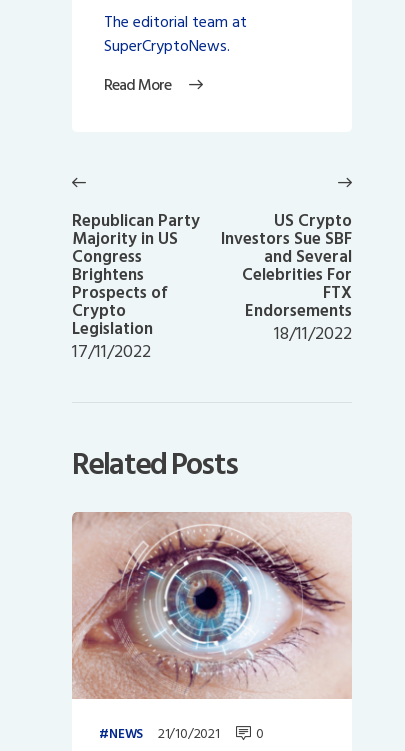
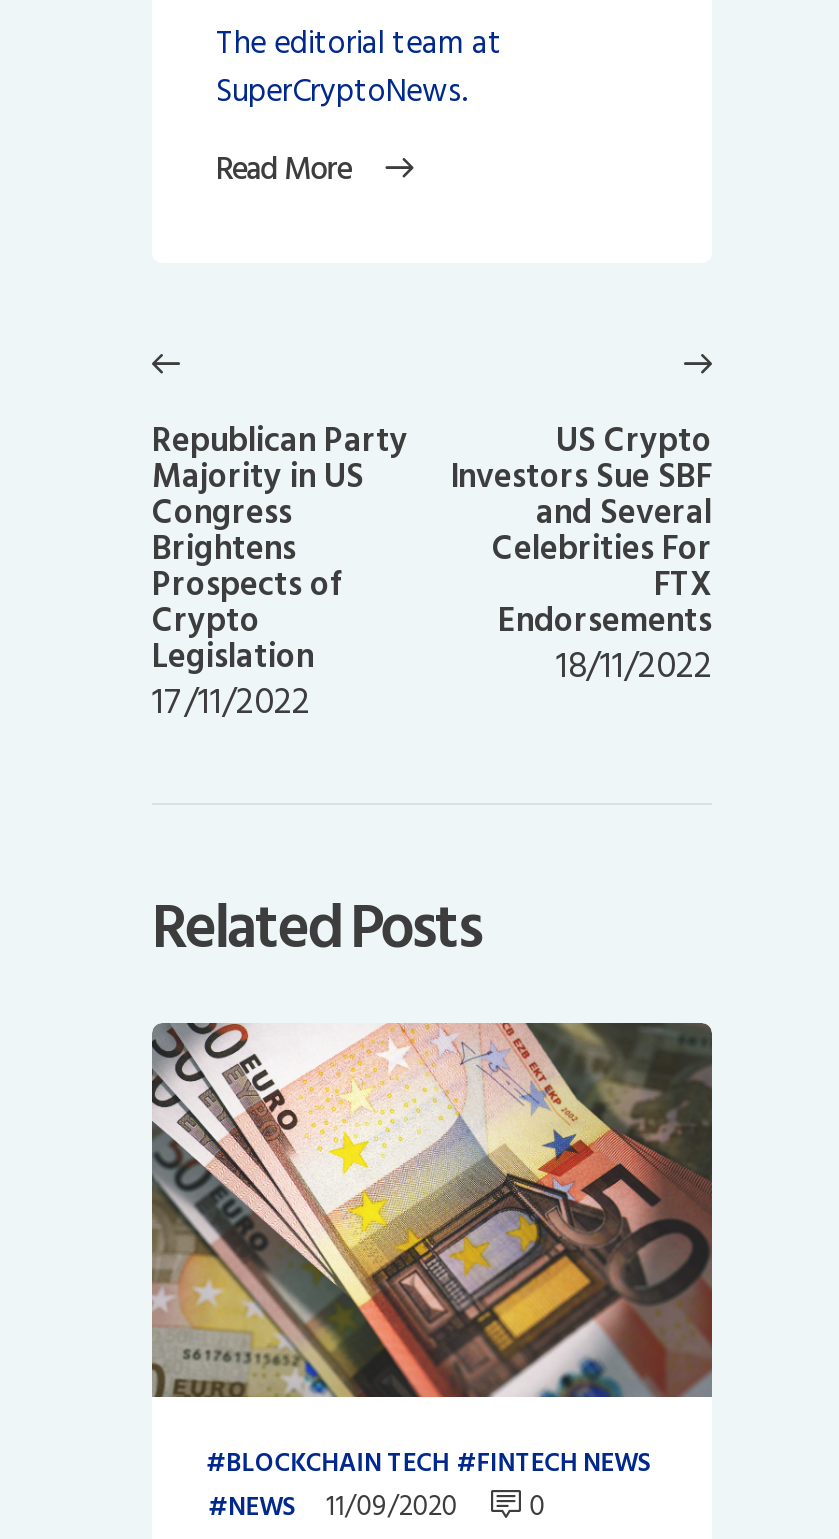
+ BLOCKCHAIN TECH
+ FINTECH NEWS

- [image]
+ [image]

- NEWS 21/10/2021 0
+ NEWS 11/09/2020 0
